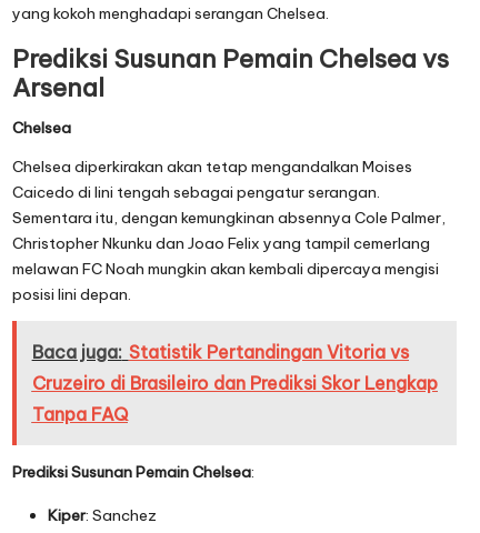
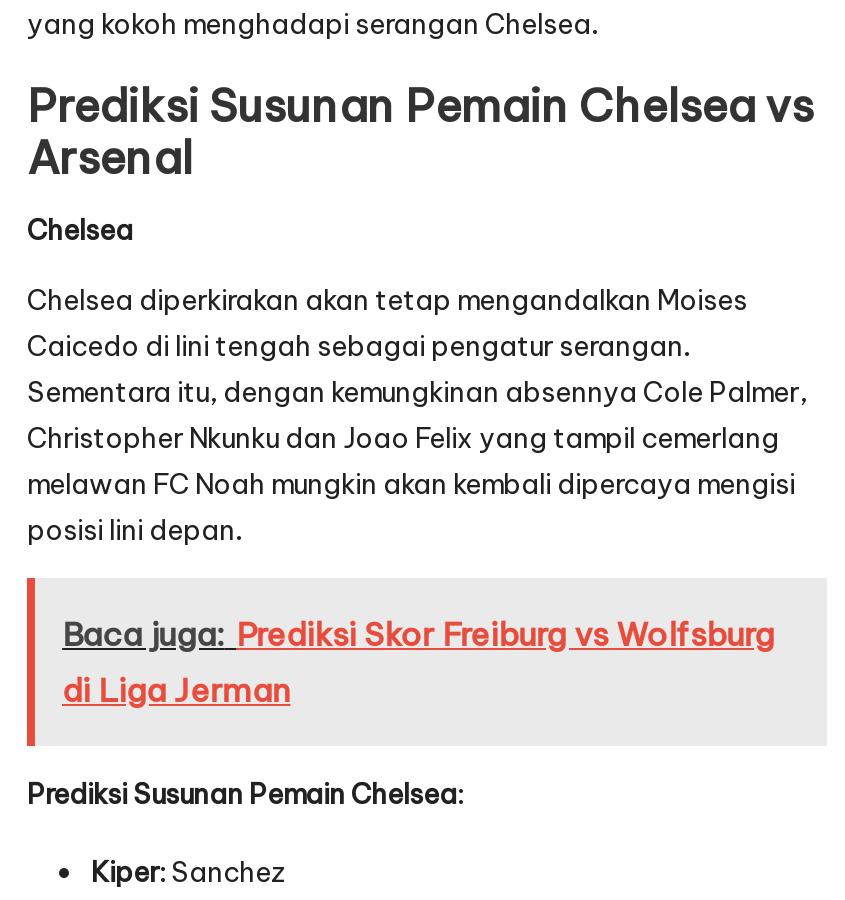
- Baca juga: Statistik Pertandingan Vitoria vs
- Cruzeiro di Brasileiro dan Prediksi Skor Lengkap
- Tanpa FAQ
+ Baca juga: Prediksi Skor Freiburg vs Wolfsburg
+ di Liga Jerman
